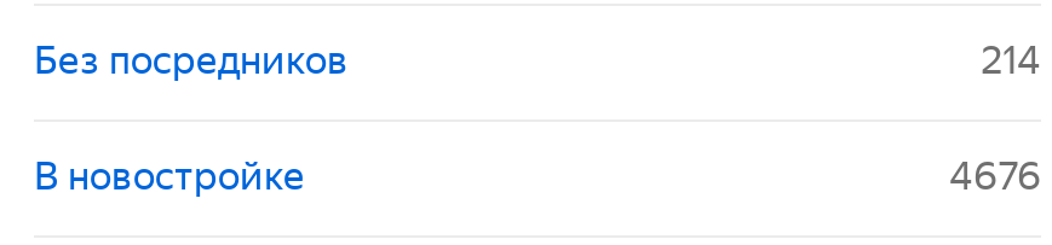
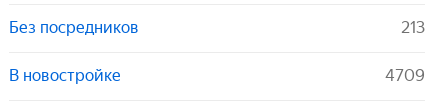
- 214
+ 213

- 4676
+ 4709
